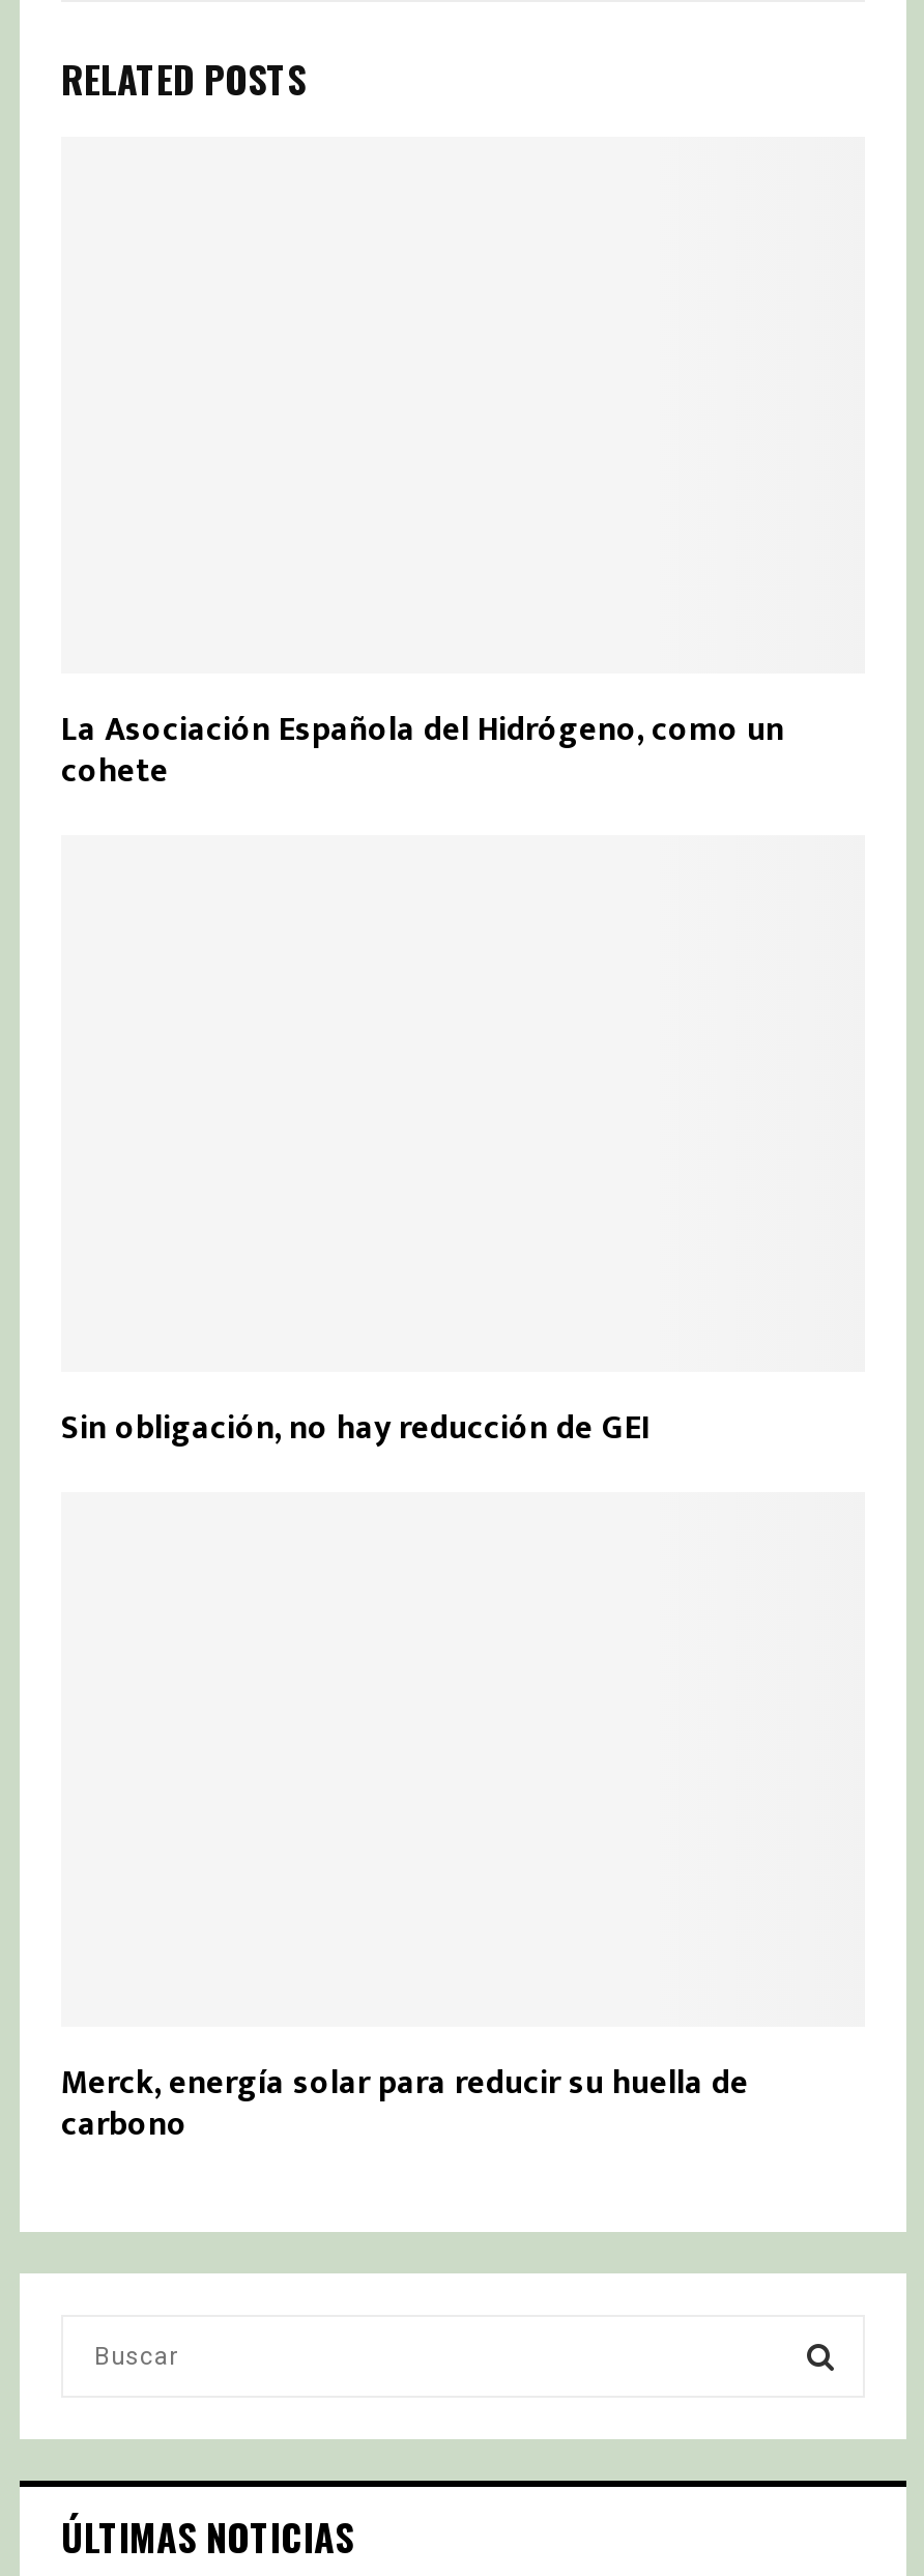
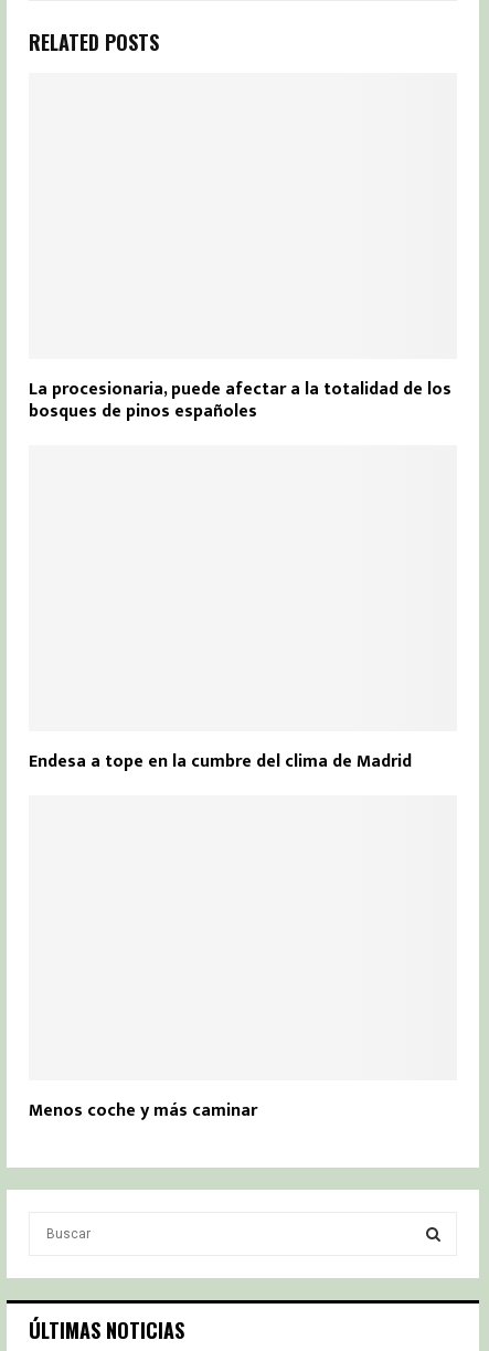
- La Asociación Española del Hidrógeno, como un
- cohete
+ La procesionaria, puede afectar a la totalidad de los
+ bosques de pinos españoles

- Sin obligación, no hay reducción de GEI
+ Endesa a tope en la cumbre del clima de Madrid

- Merck, energía solar para reducir su huella de
- carbono
+ Menos coche y más caminar
